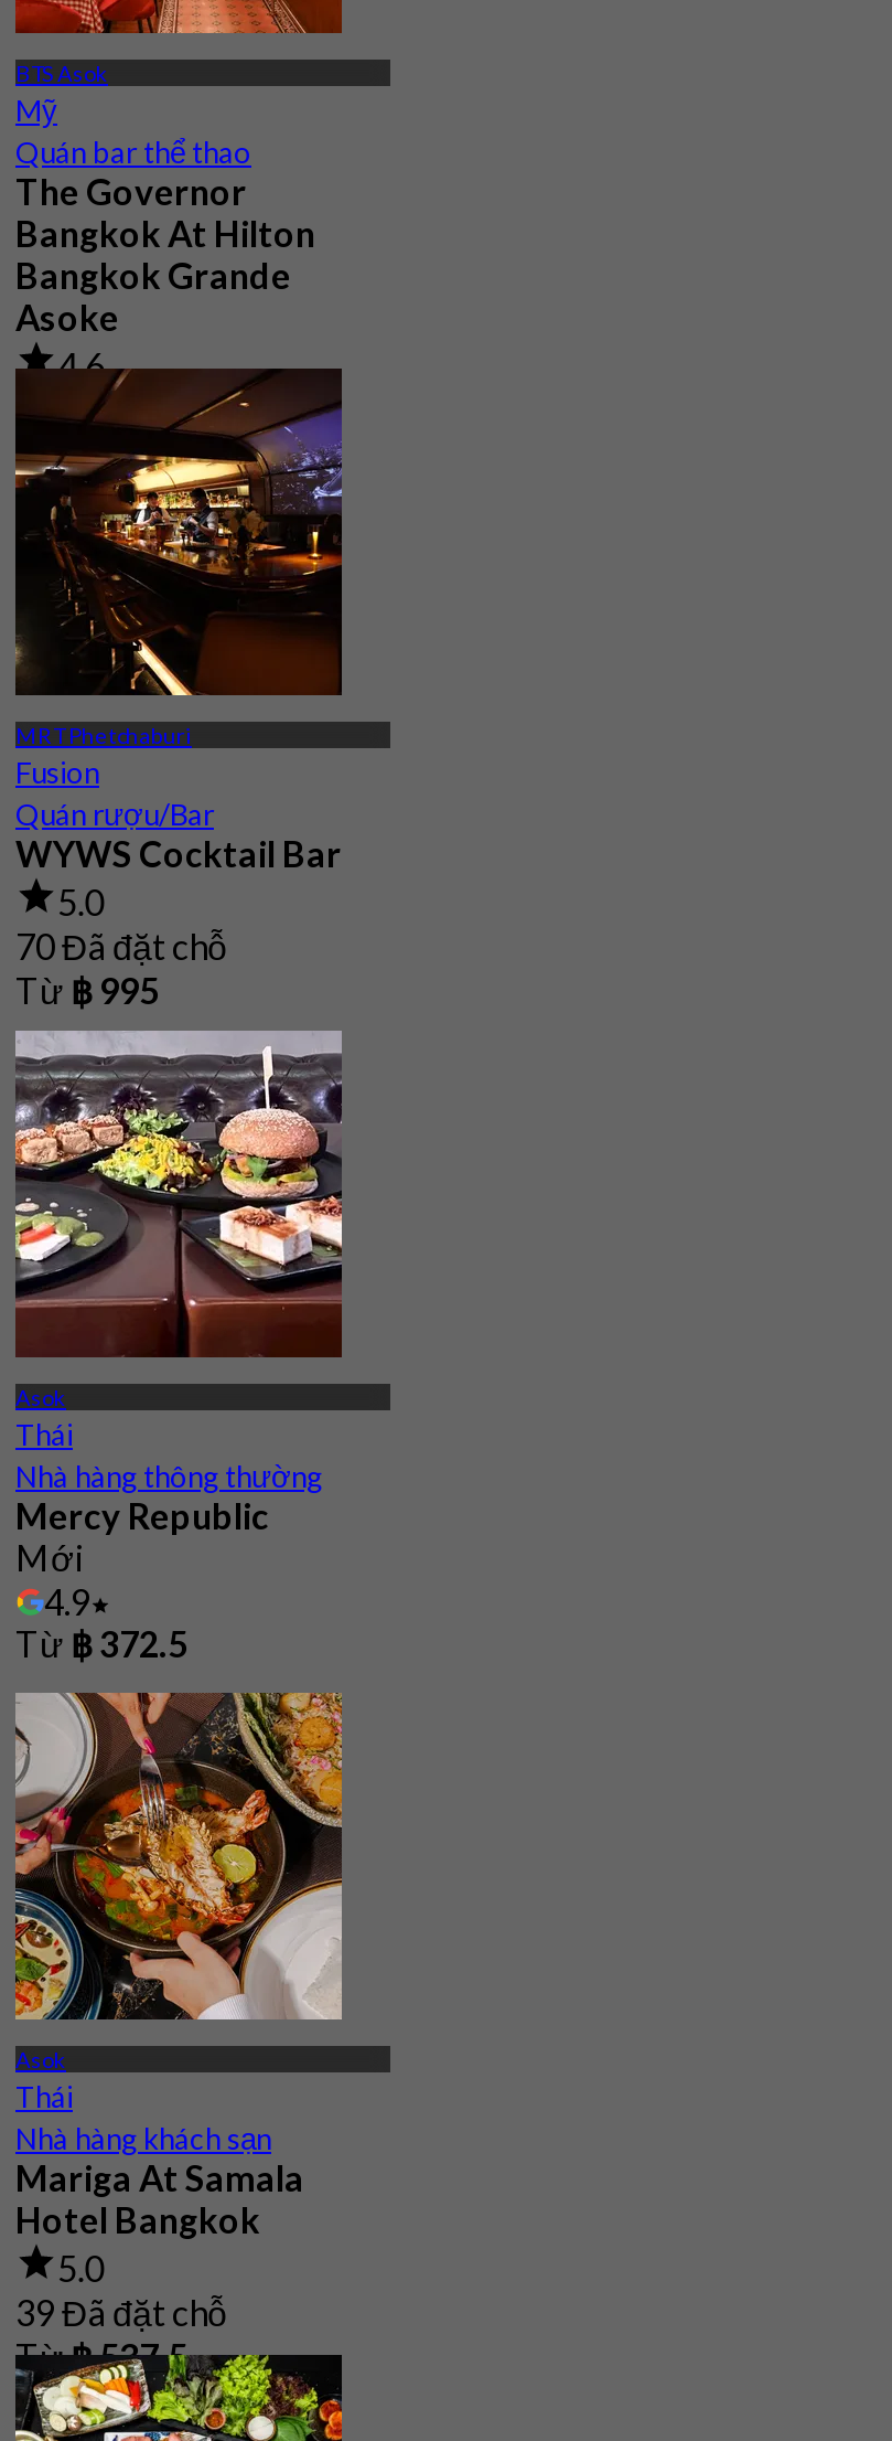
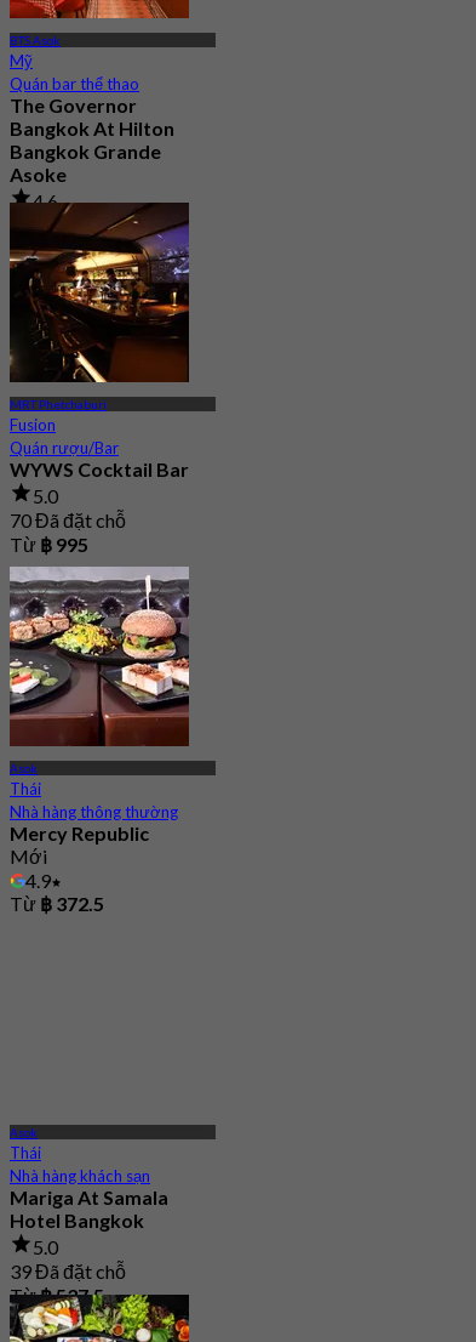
- [image]
